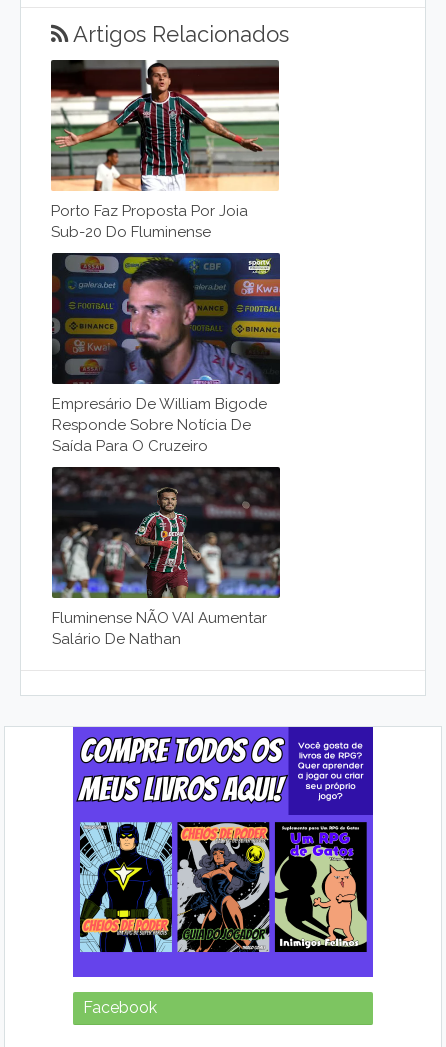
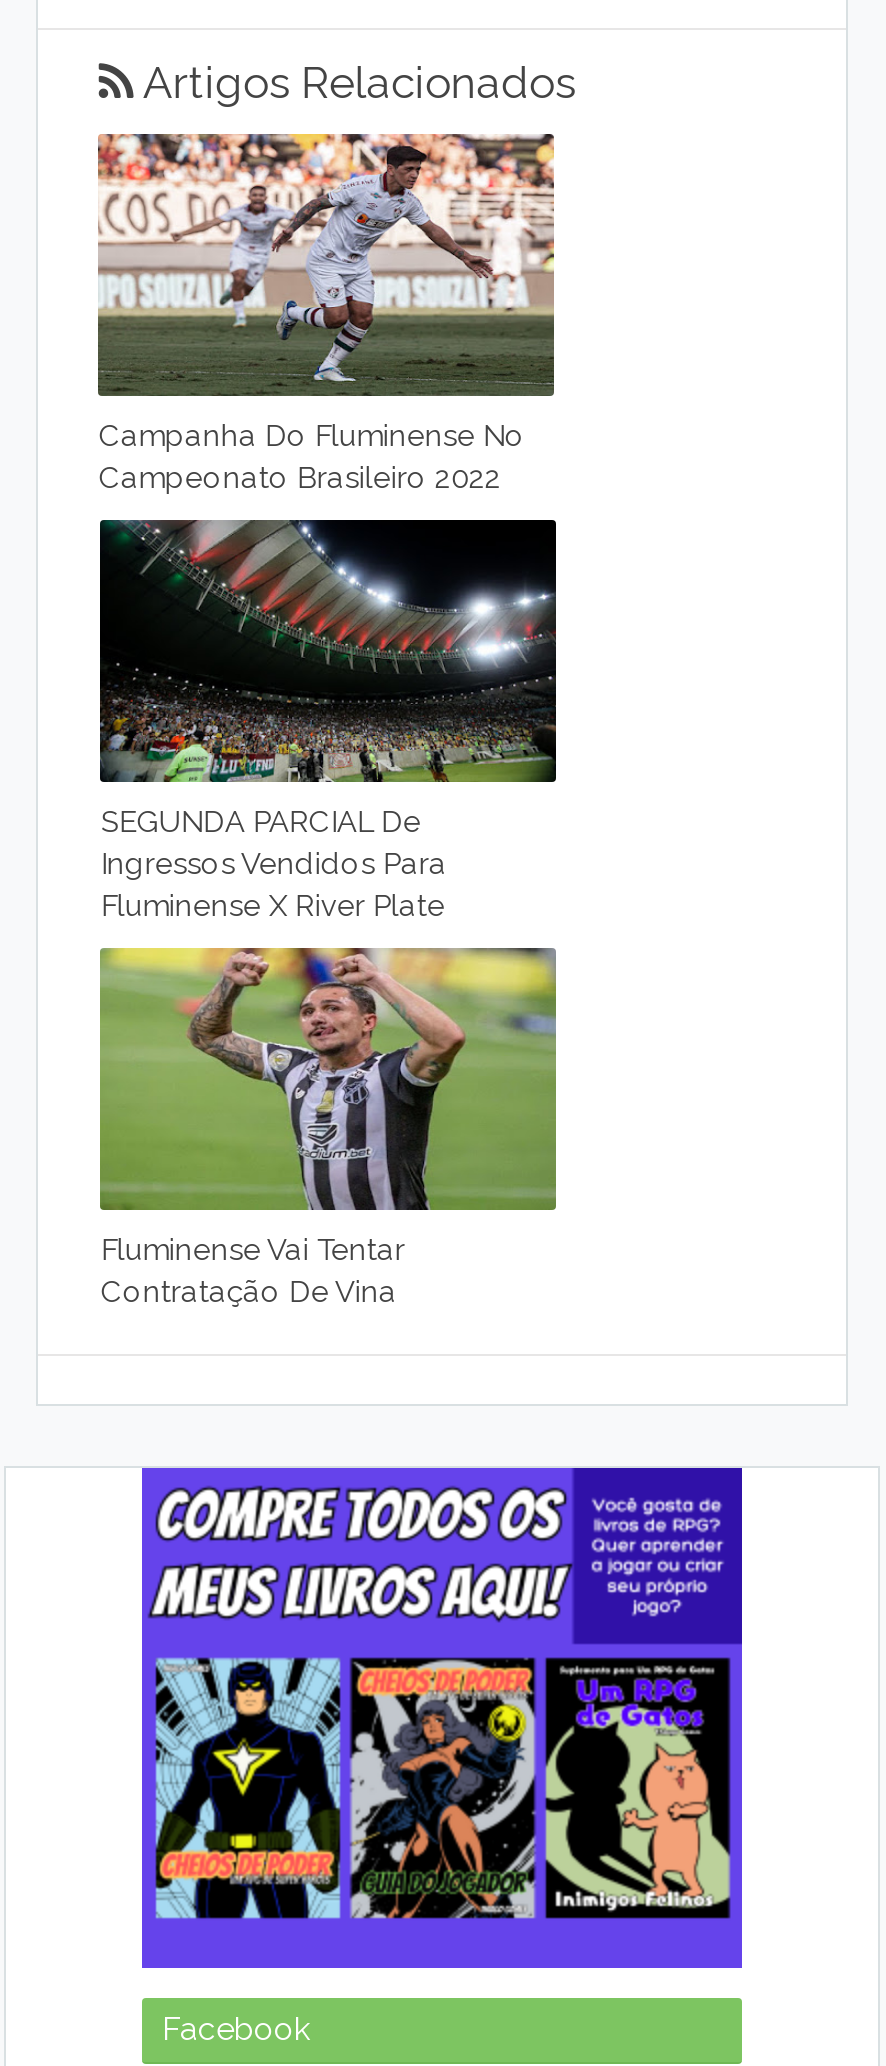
- [image]
- Porto Faz Proposta Por Joia
- Sub-20 Do Fluminense
+ [image]
+ Campanha Do Fluminense No
+ Campeonato Brasileiro 2022

- [image]
- Empresário De William Bigode
- Responde Sobre Notícia De
- Saída Para O Cruzeiro
+ [image]
+ SEGUNDA PARCIAL De
+ Ingressos Vendidos Para
+ Fluminense X River Plate

- [image]
- Fluminense NÃO VAI Aumentar
- Salário De Nathan
+ [image]
+ Fluminense Vai Tentar
+ Contratação De Vina
